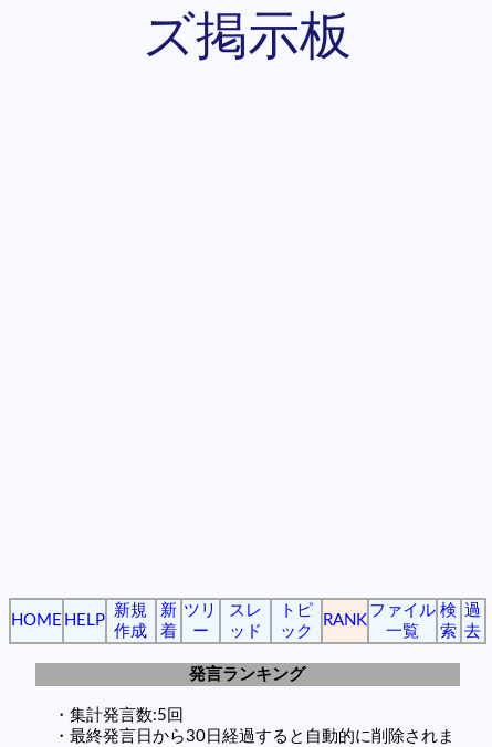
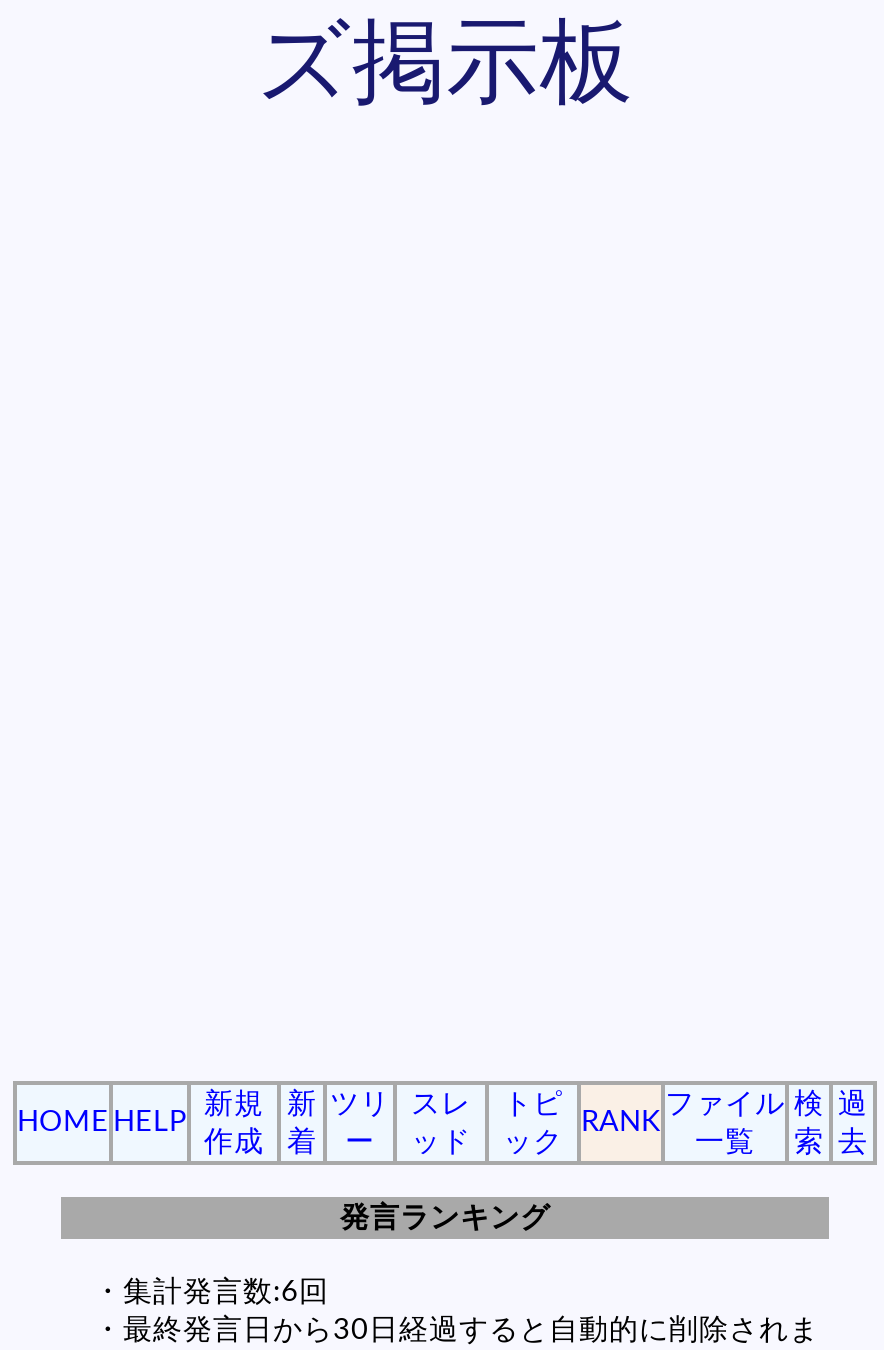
- ・集計発言数:5回
+ ・集計発言数:6回
